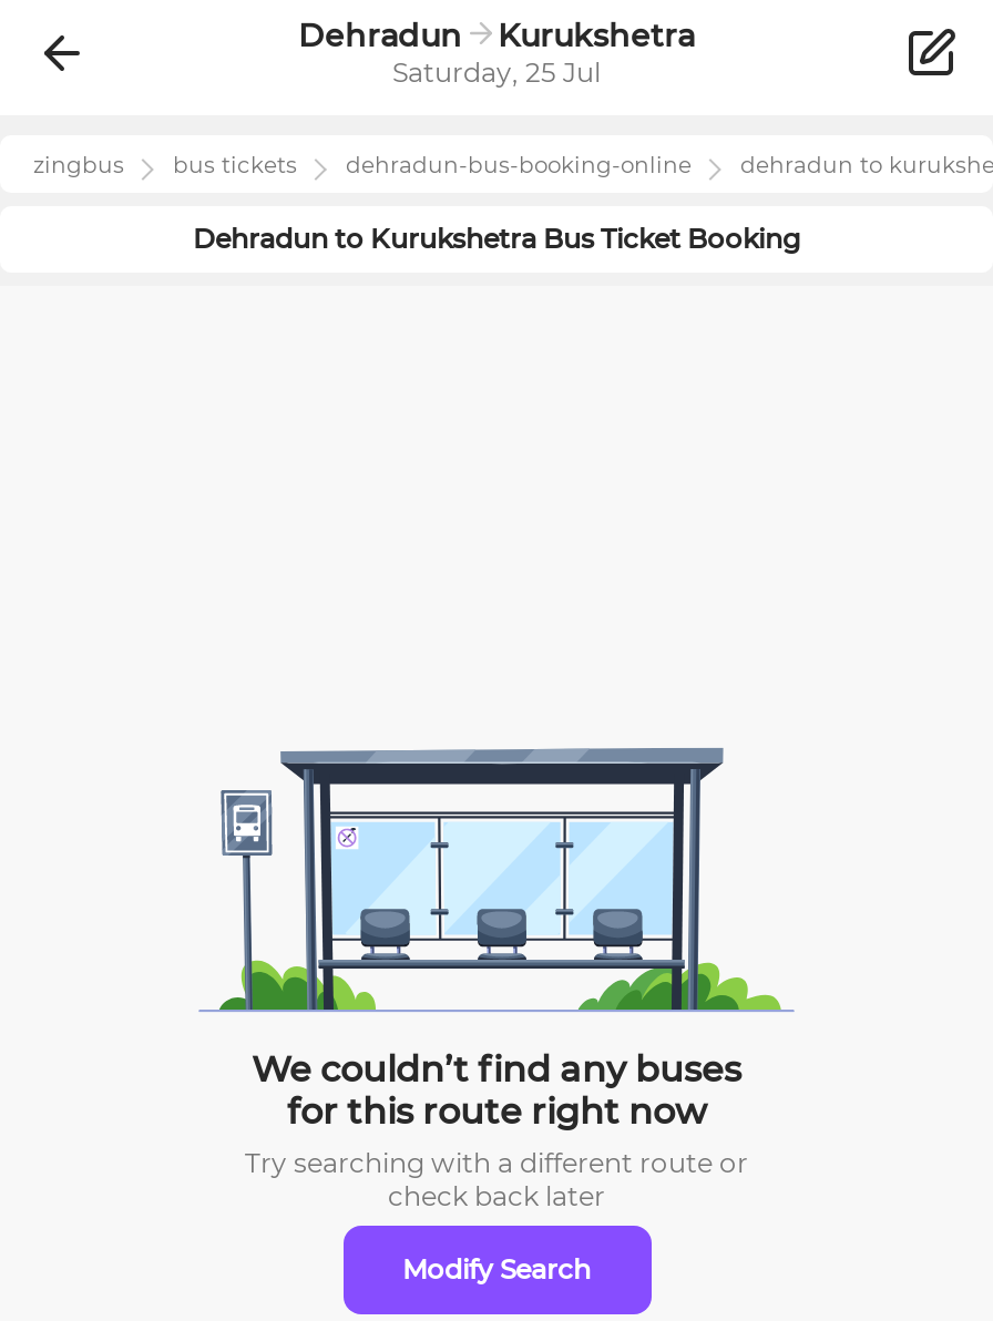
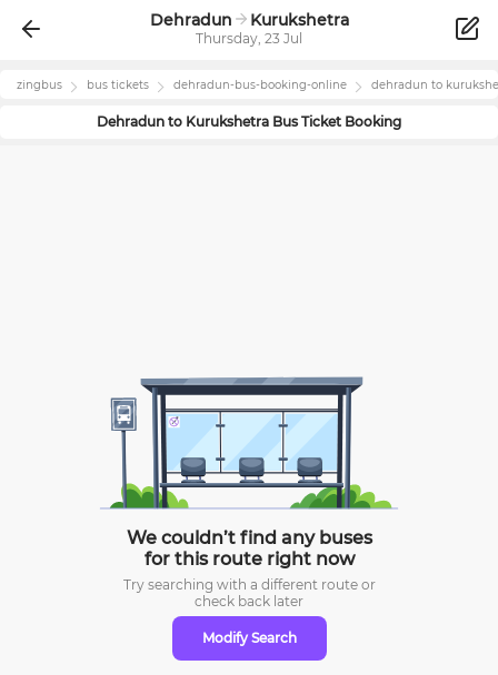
- Saturday, 25 Jul
+ Thursday, 23 Jul
